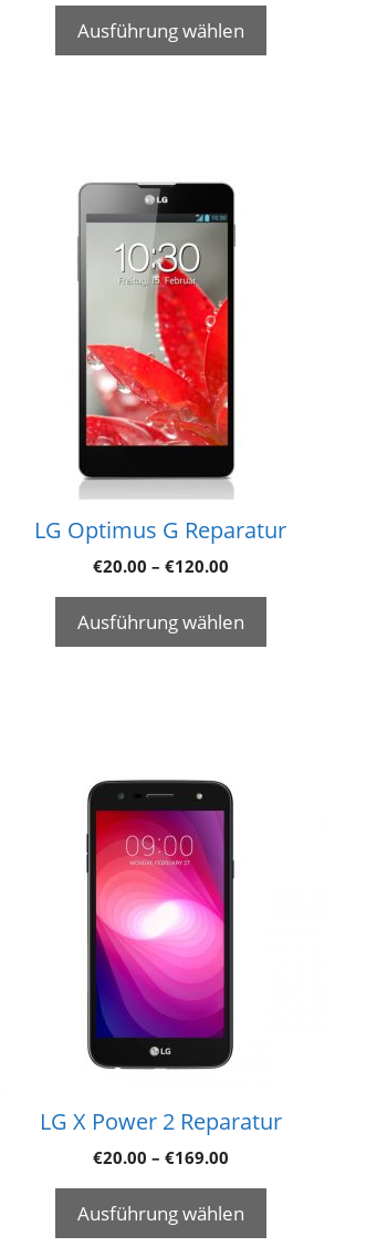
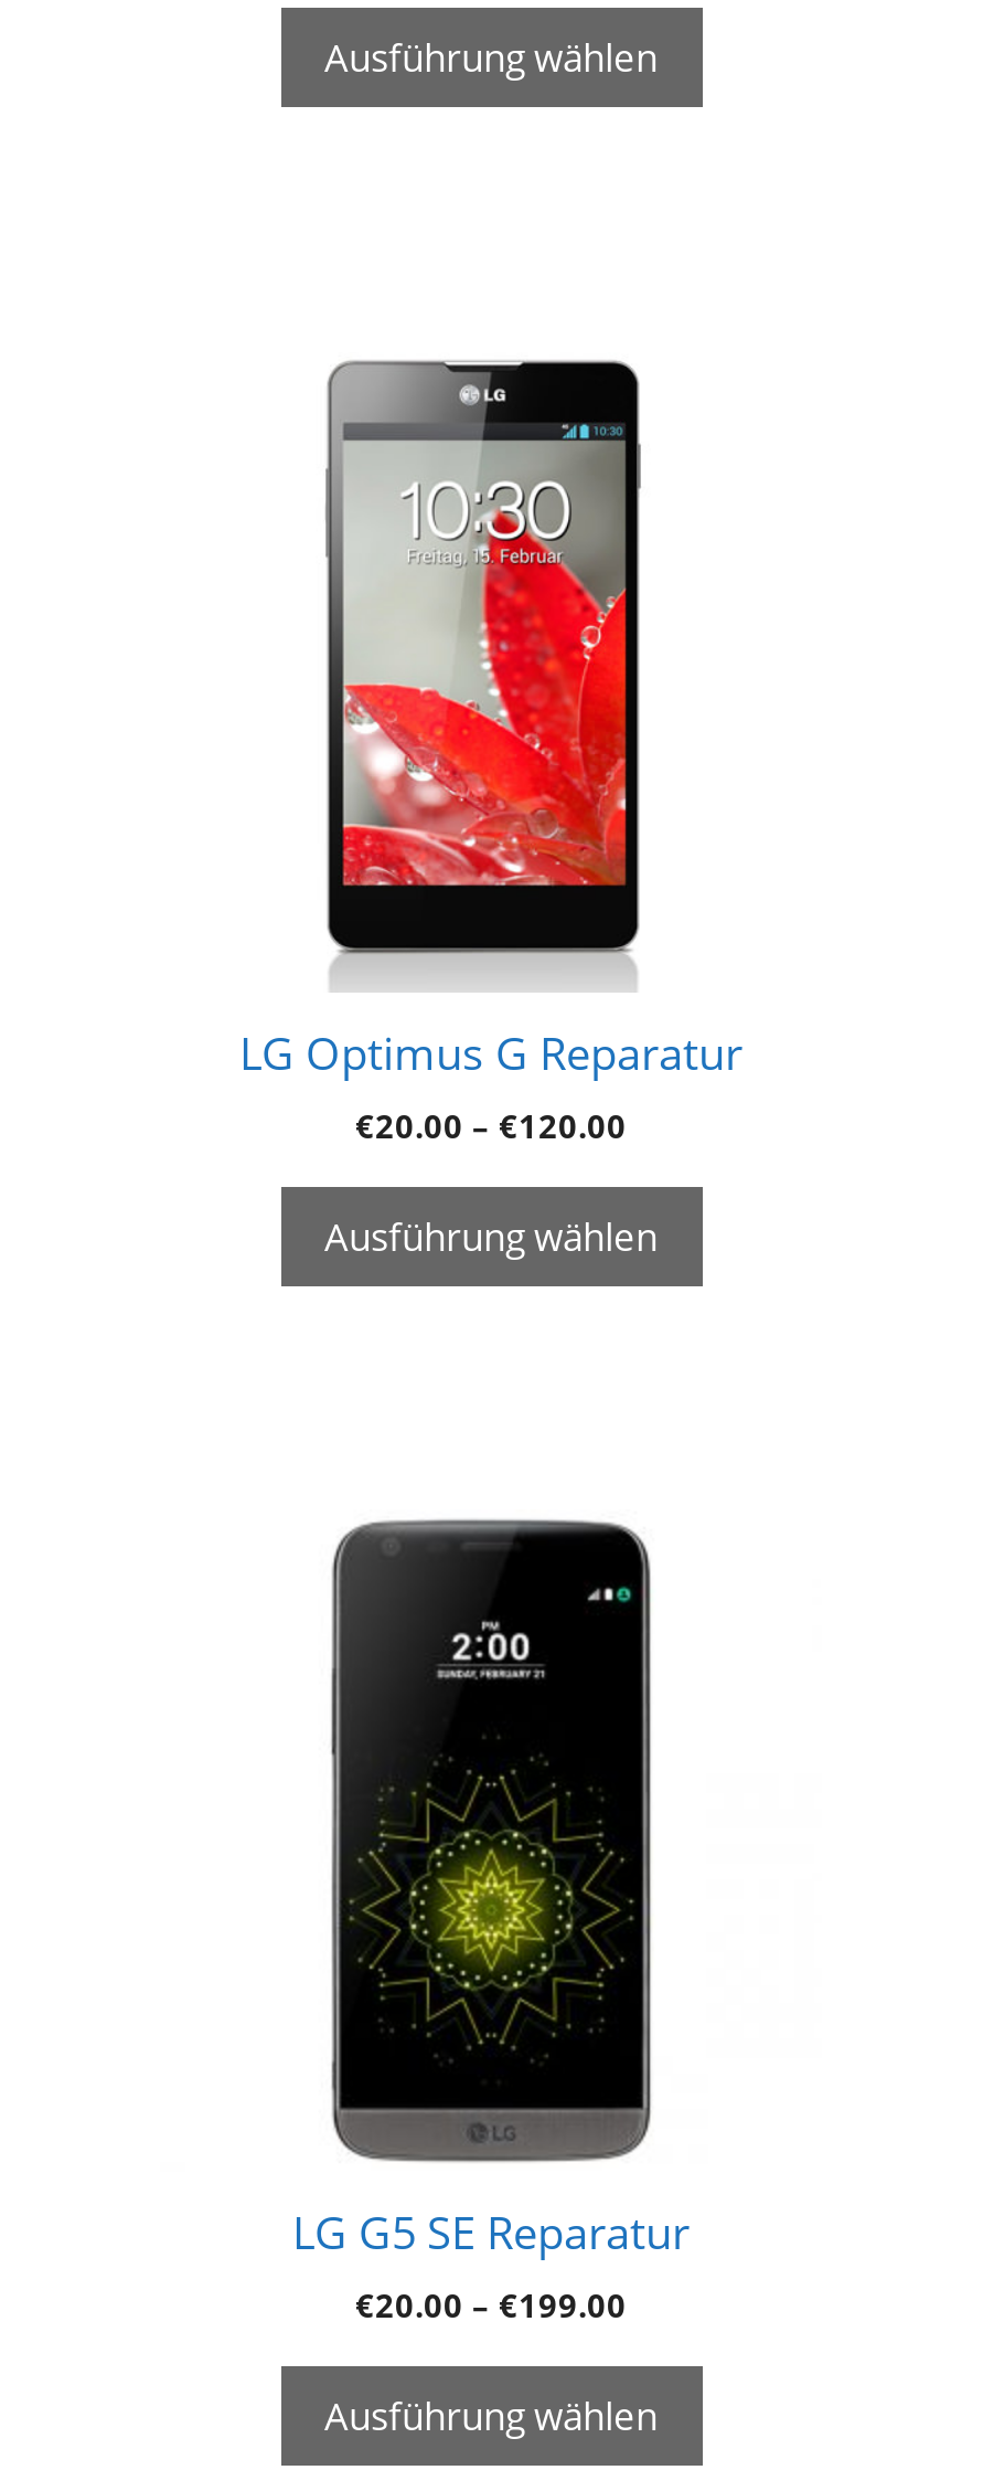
- [image]
- LG X Power 2 Reparatur
- €20.00 – €169.00
+ [image]
+ LG G5 SE Reparatur
+ €20.00 – €199.00
